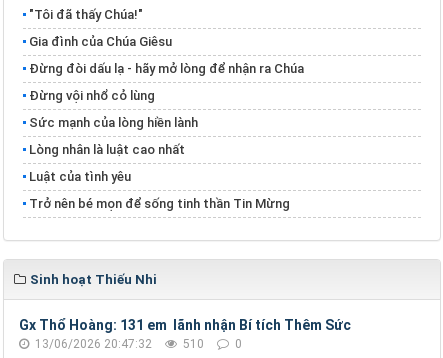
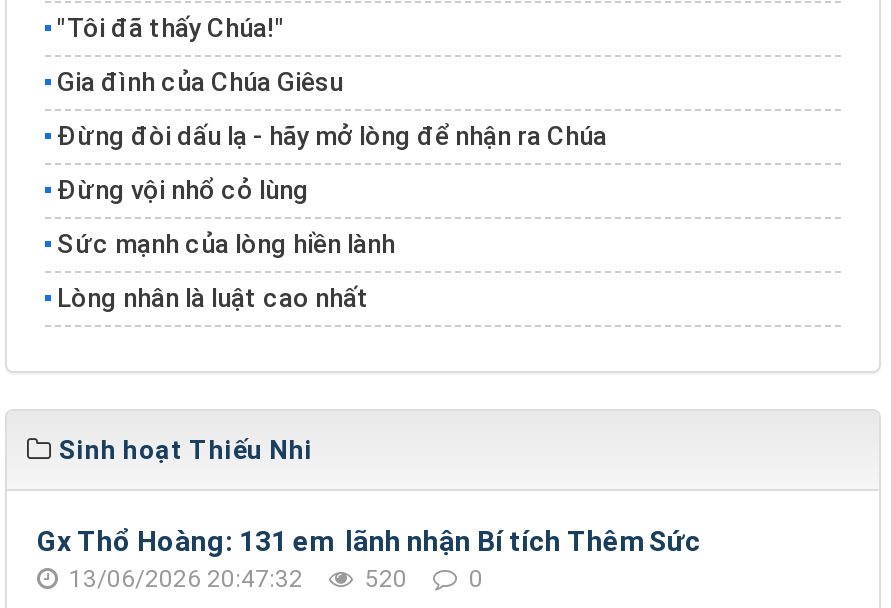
- Luật của tình yêu
- Trở nên bé mọn để sống tinh thần Tin Mừng

- 13/06/2026 20:47:32 510 0
+ 13/06/2026 20:47:32 520 0
